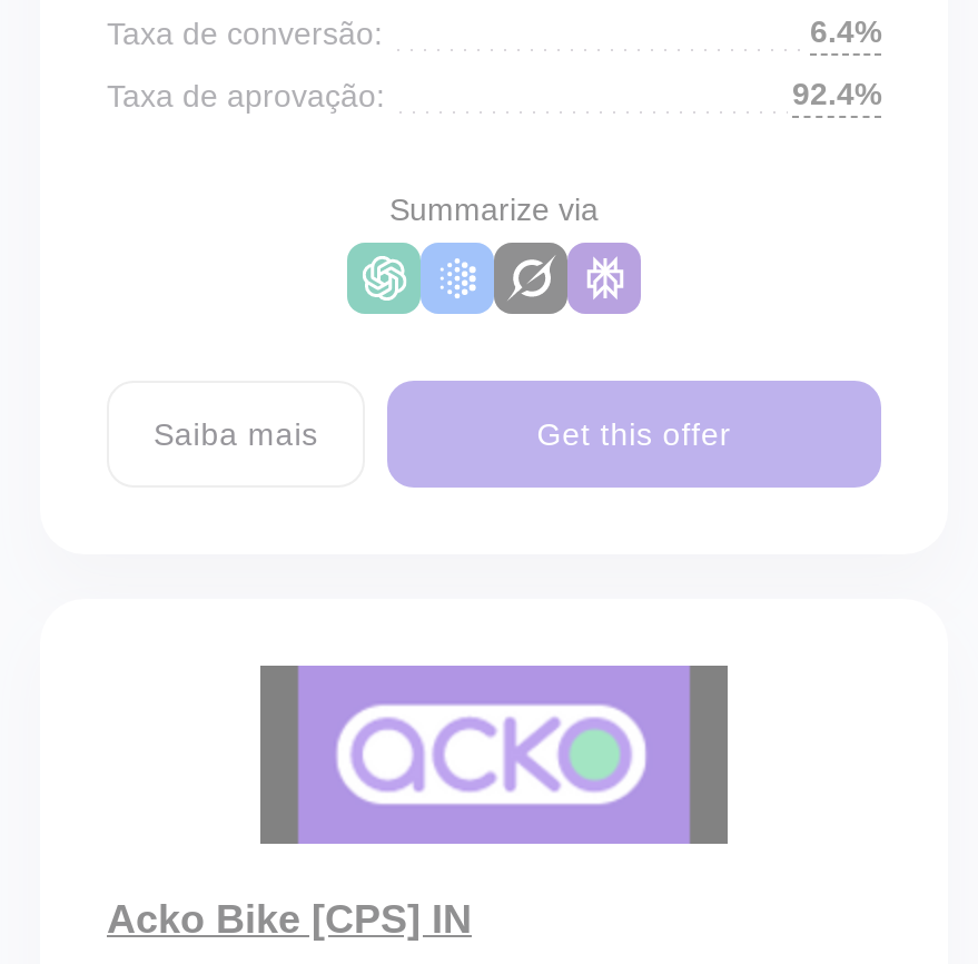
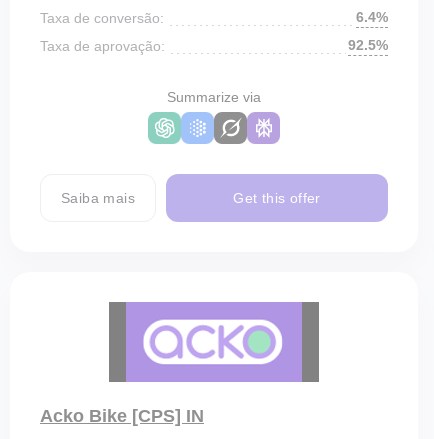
- 92.4%
+ 92.5%
